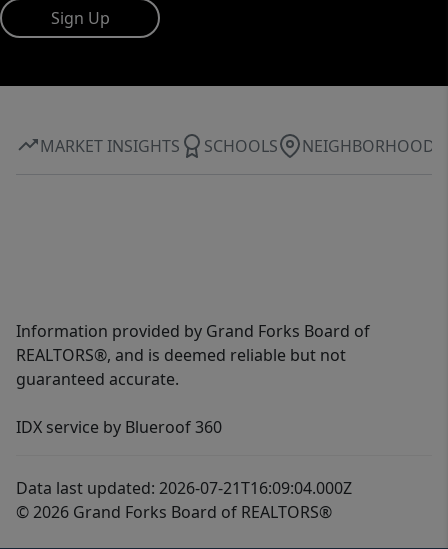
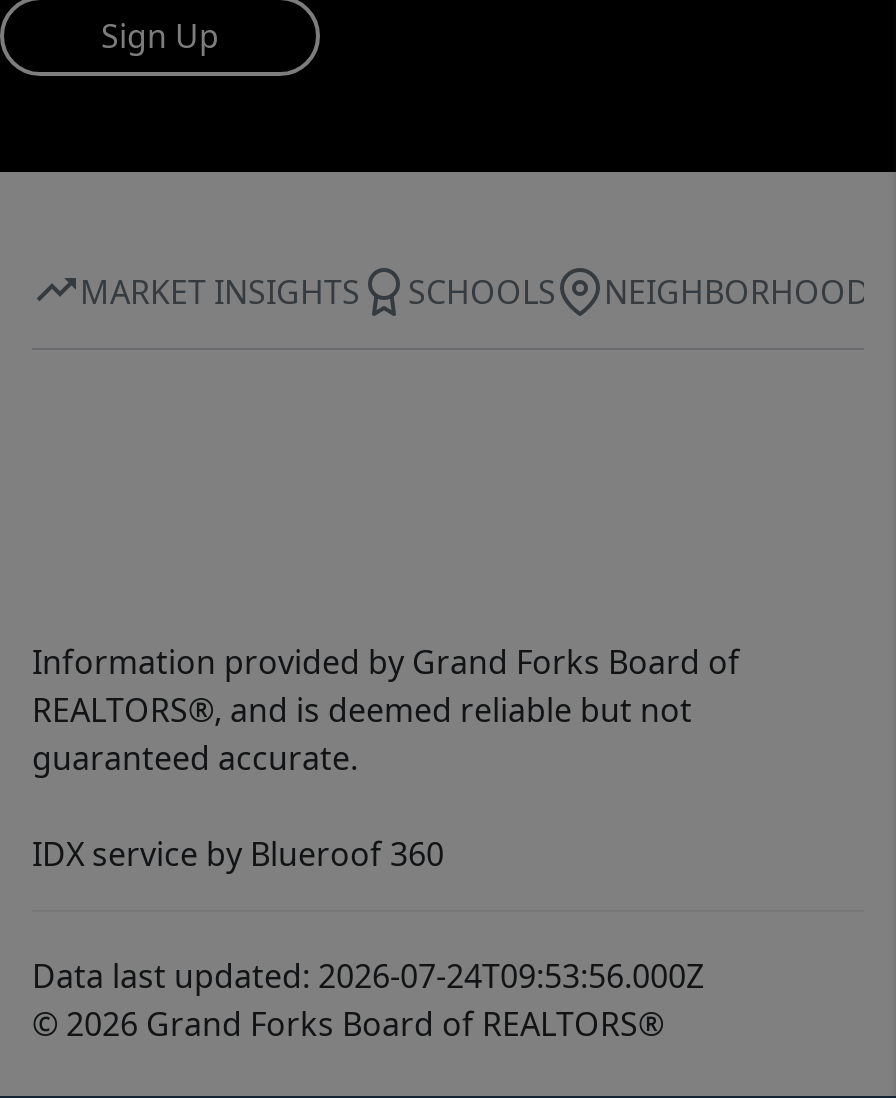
- Data last updated: 2026-07-21T16:09:04.000Z
+ Data last updated: 2026-07-24T09:53:56.000Z
